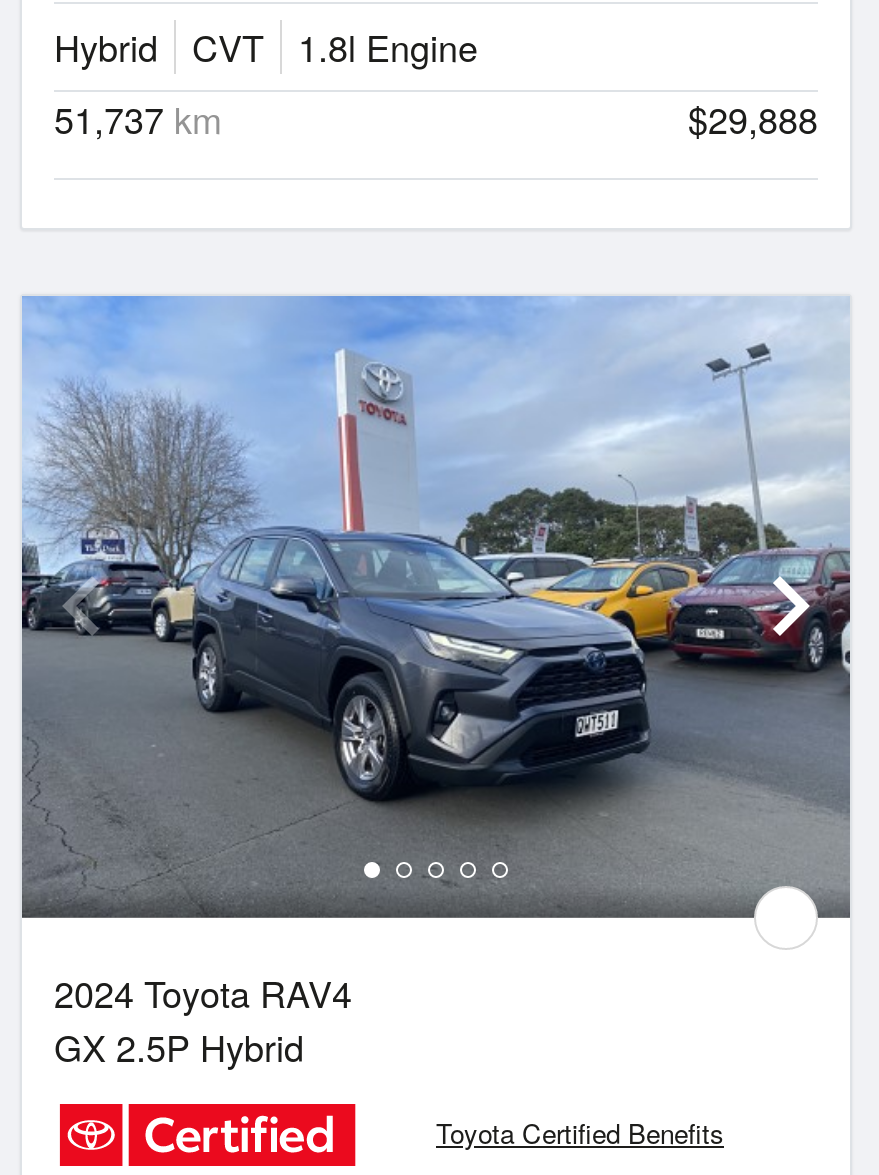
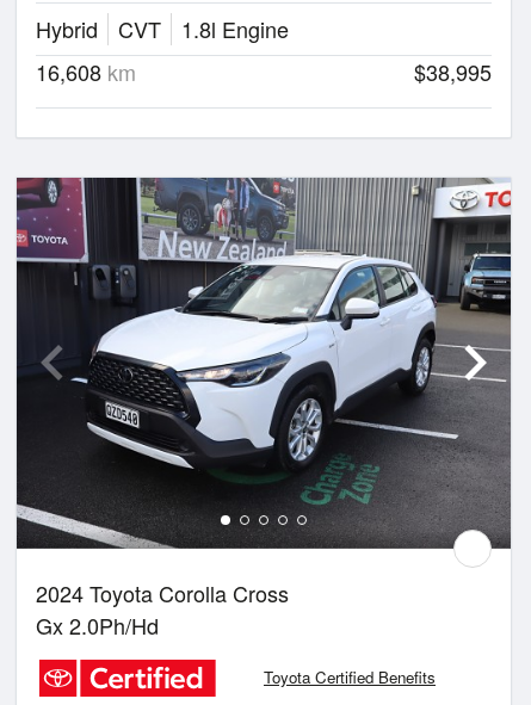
- 51,737 km
- $29,888
+ 16,608 km
+ $38,995

- [image]
- 2024 Toyota RAV4
- GX 2.5P Hybrid
+ [image]
+ 2024 Toyota Corolla Cross
+ Gx 2.0Ph/Hd
